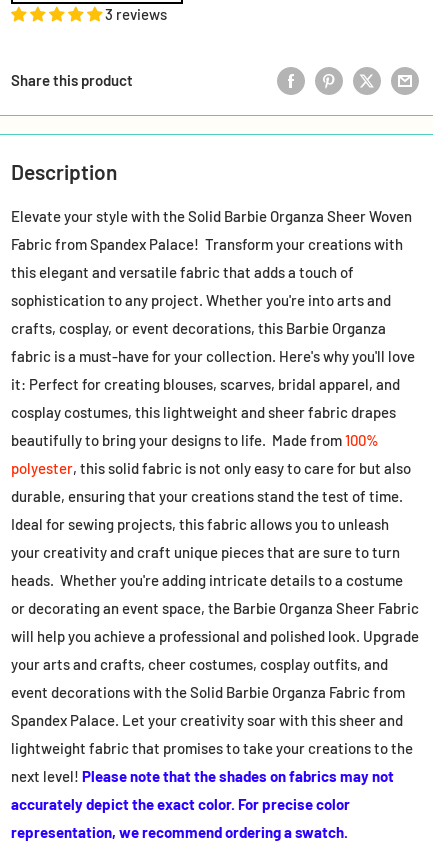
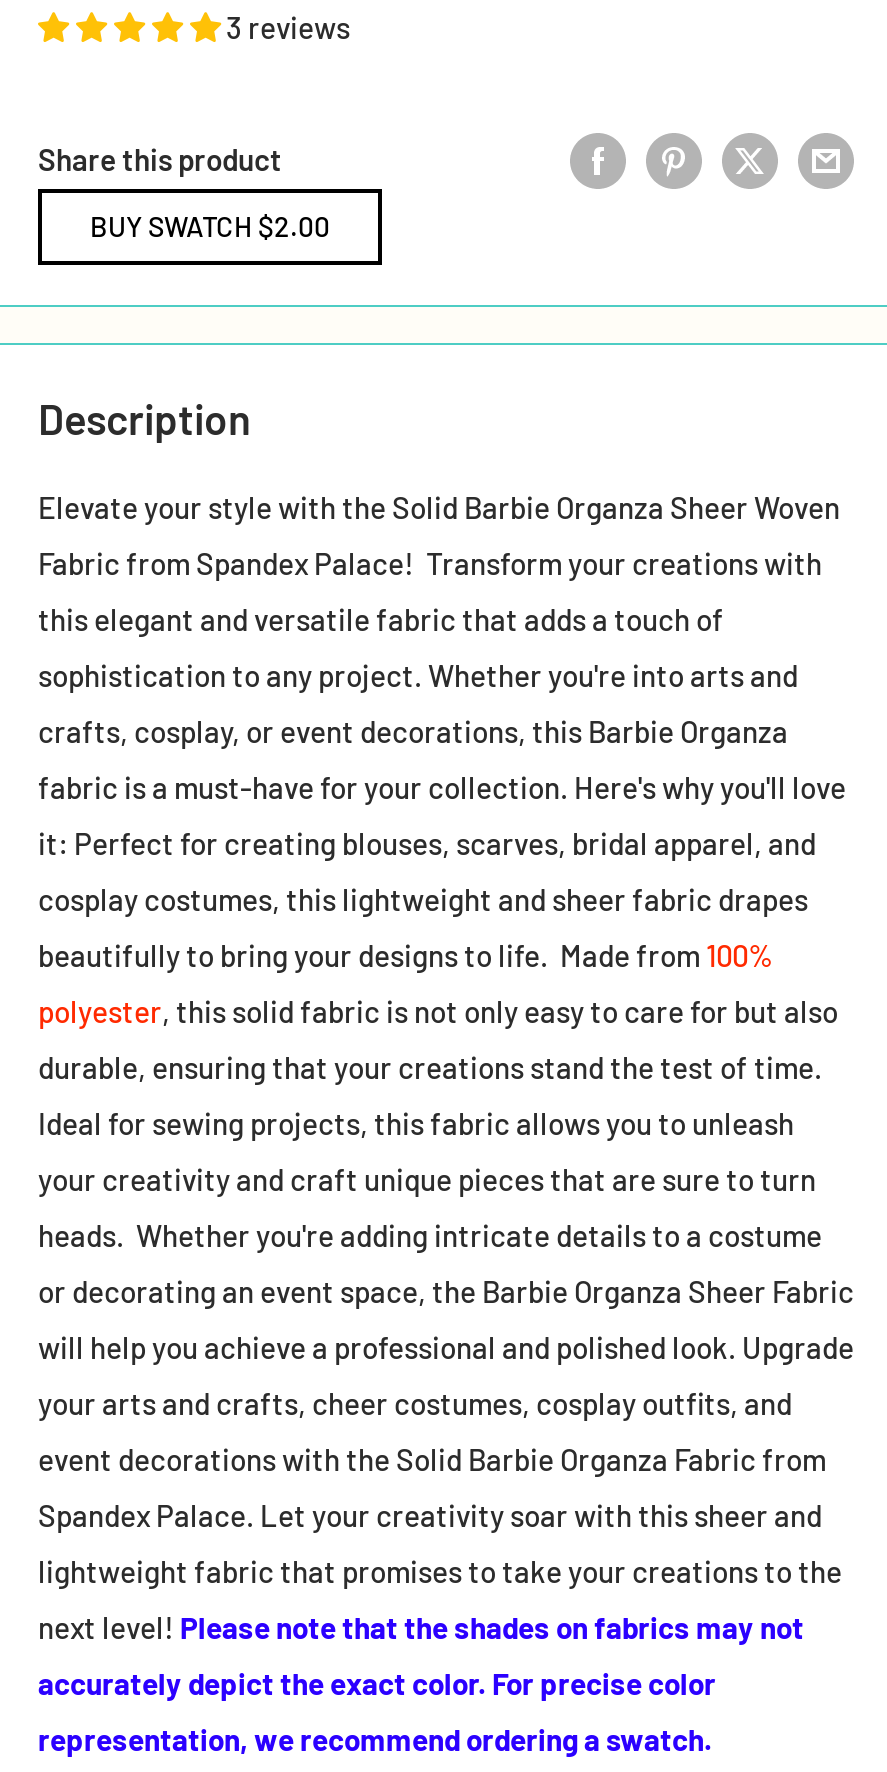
+ BUY SWATCH $2.00
